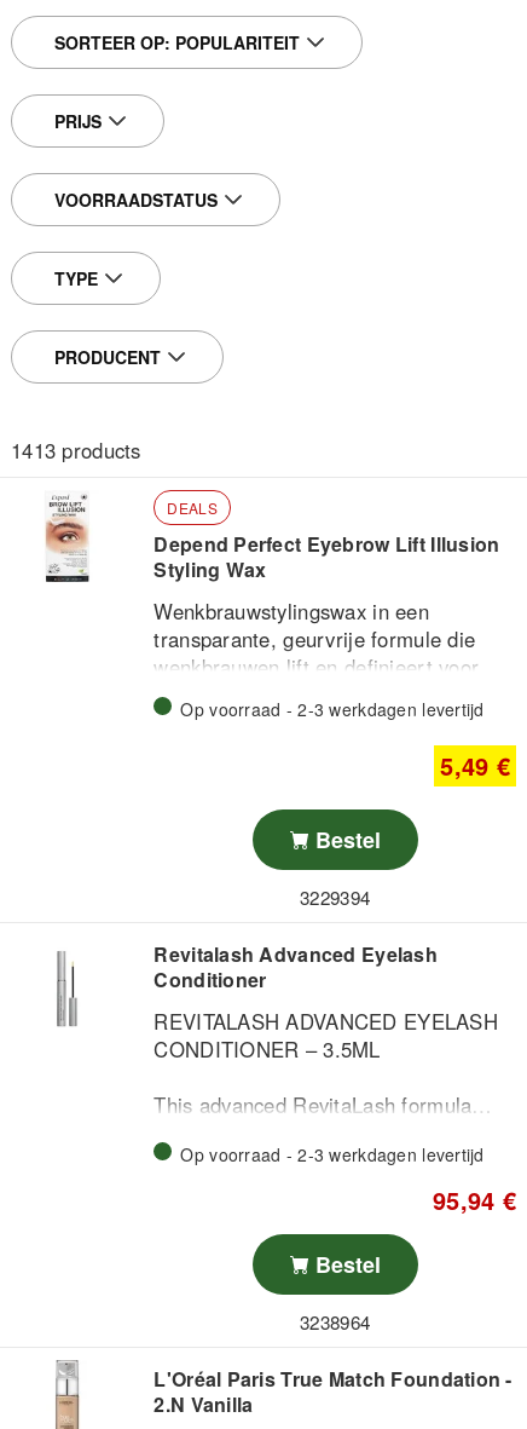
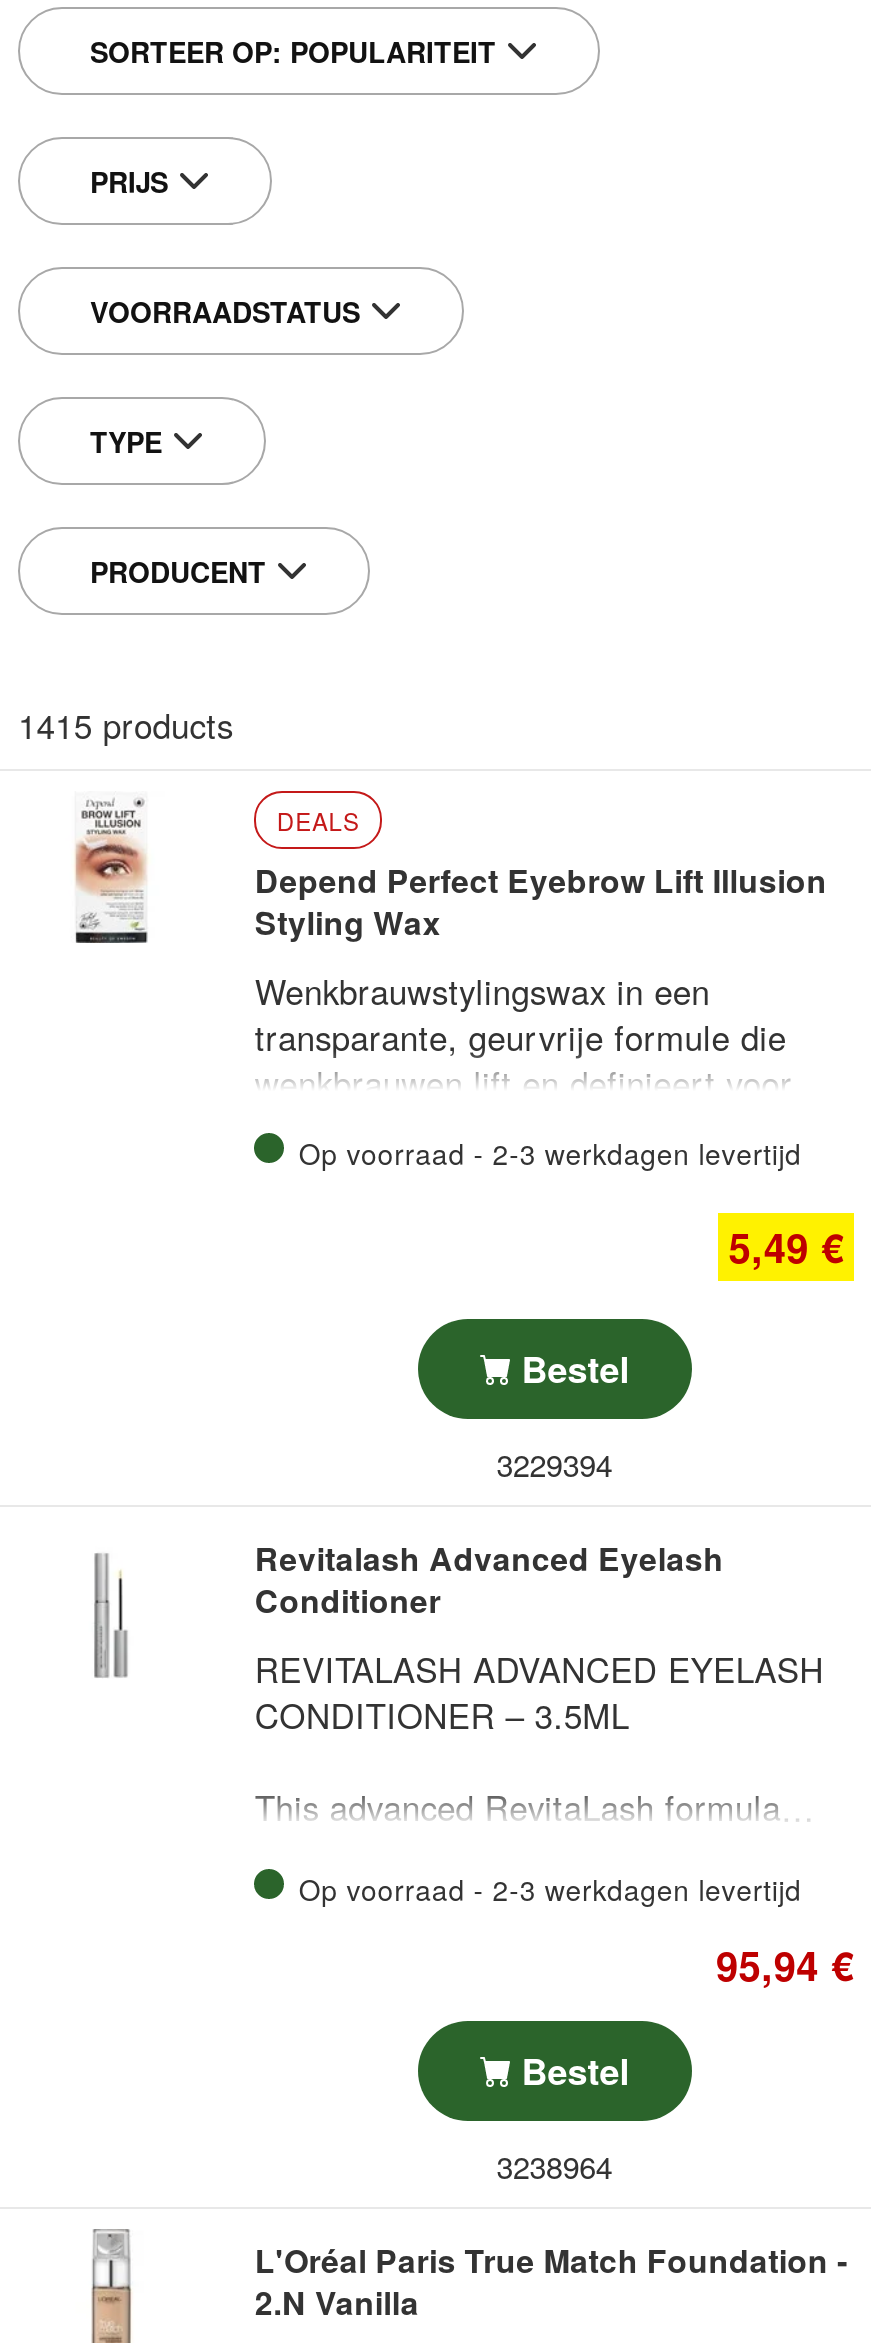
- 1413 products
+ 1415 products
